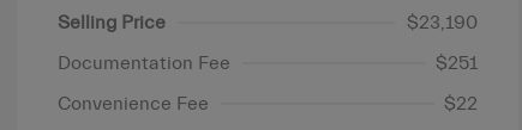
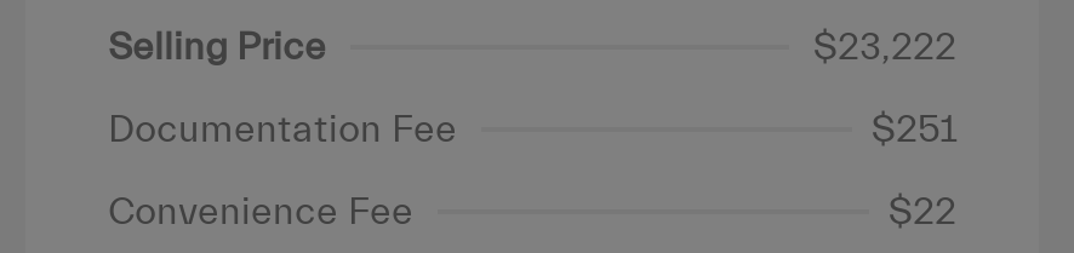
- $23,190
+ $23,222
